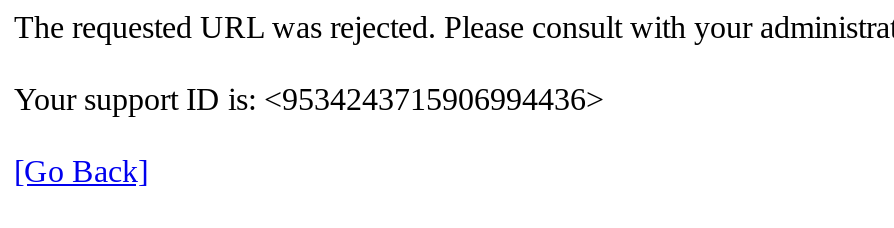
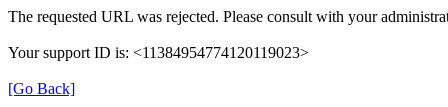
- Your support ID is: <9534243715906994436>
+ Your support ID is: <11384954774120119023>
